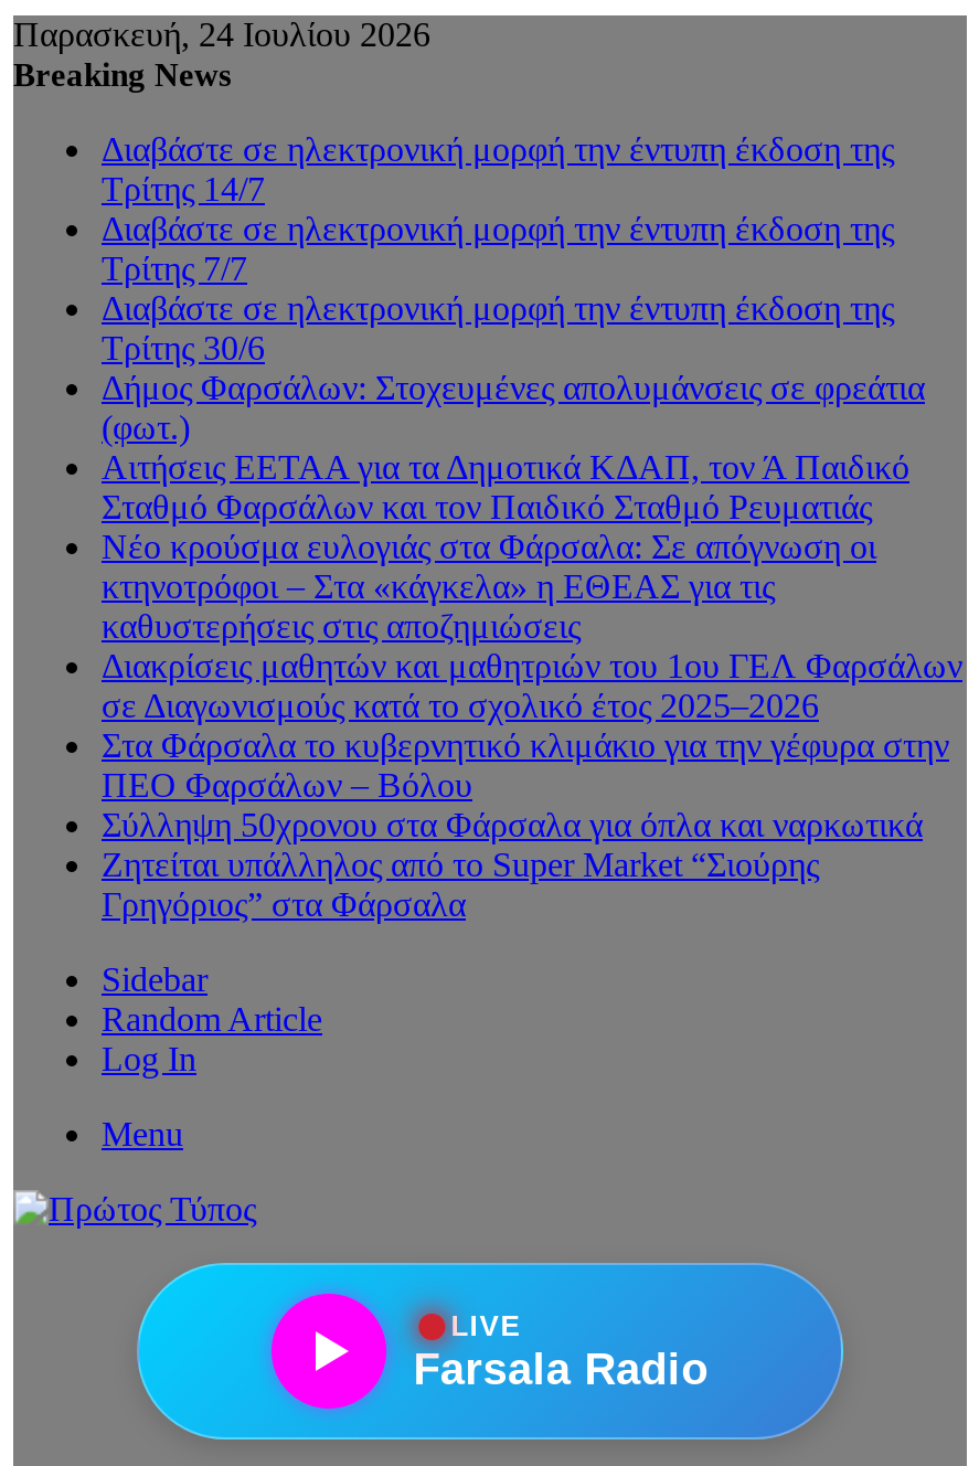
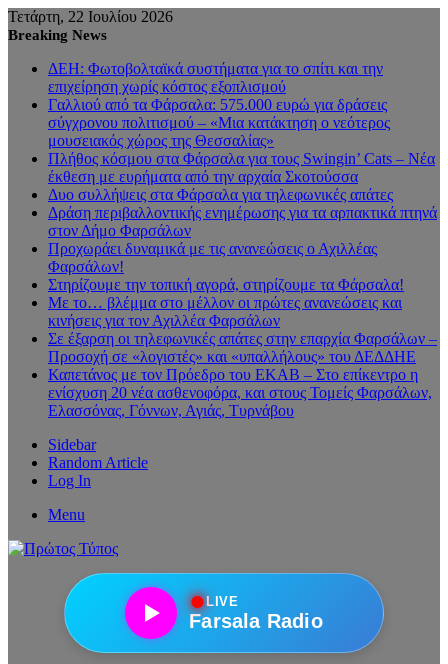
- Παρασκευή, 24 Ιουλίου 2026
+ Τετάρτη, 22 Ιουλίου 2026

- Διαβάστε σε ηλεκτρονική μορφή την έντυπη έκδοση της
- Τρίτης 14/7
- Διαβάστε σε ηλεκτρονική μορφή την έντυπη έκδοση της
- Τρίτης 7/7
- Διαβάστε σε ηλεκτρονική μορφή την έντυπη έκδοση της
- Τρίτης 30/6
- Δήμος Φαρσάλων: Στοχευμένες απολυμάνσεις σε φρεάτια
- (φωτ.)
- Αιτήσεις ΕΕΤΑΑ για τα Δημοτικά ΚΔΑΠ, τον Ά Παιδικό
- Σταθμό Φαρσάλων και τον Παιδικό Σταθμό Ρευματιάς
- Νέο κρούσμα ευλογιάς στα Φάρσαλα: Σε απόγνωση οι
- κτηνοτρόφοι – Στα «κάγκελα» η ΕΘΕΑΣ για τις
- καθυστερήσεις στις αποζημιώσεις
- Διακρίσεις μαθητών και μαθητριών του 1ου ΓΕΛ Φαρσάλων
- σε Διαγωνισμούς κατά το σχολικό έτος 2025–2026
- Στα Φάρσαλα το κυβερνητικό κλιμάκιο για την γέφυρα στην
- ΠΕΟ Φαρσάλων – Βόλου
- Σύλληψη 50χρονου στα Φάρσαλα για όπλα και ναρκωτικά
- Ζητείται υπάλληλος από το Super Market “Σιούρης
- Γρηγόριος” στα Φάρσαλα
+ ΔΕΗ: Φωτοβολταϊκά συστήματα για το σπίτι και την
+ επιχείρηση χωρίς κόστος εξοπλισμού
+ Γαλλιού από τα Φάρσαλα: 575.000 ευρώ για δράσεις
+ σύγχρονου πολιτισμού – «Μια κατάκτηση ο νεότερος
+ μουσειακός χώρος της Θεσσαλίας»
+ Πλήθος κόσμου στα Φάρσαλα για τους Swingin’ Cats – Νέα
+ έκθεση με ευρήματα από την αρχαία Σκοτούσσα
+ Δυο συλλήψεις στα Φάρσαλα για τηλεφωνικές απάτες
+ Δράση περιβαλλοντικής ενημέρωσης για τα αρπακτικά πτηνά
+ στον Δήμο Φαρσάλων
+ Προχωράει δυναμικά με τις ανανεώσεις ο Αχιλλέας
+ Φαρσάλων!
+ Στηρίζουμε την τοπική αγορά, στηρίζουμε τα Φάρσαλα!
+ Με το… βλέμμα στο μέλλον οι πρώτες ανανεώσεις και
+ κινήσεις για τον Αχιλλέα Φαρσάλων
+ Σε έξαρση οι τηλεφωνικές απάτες στην επαρχία Φαρσάλων –
+ Προσοχή σε «λογιστές» και «υπαλλήλους» του ΔΕΔΔΗΕ
+ Καπετάνος με τον Πρόεδρο του ΕΚΑΒ – Στο επίκεντρο η
+ ενίσχυση 20 νέα ασθενοφόρα, και στους Τομείς Φαρσάλων,
+ Ελασσόνας, Γόννων, Αγιάς, Τυρνάβου
